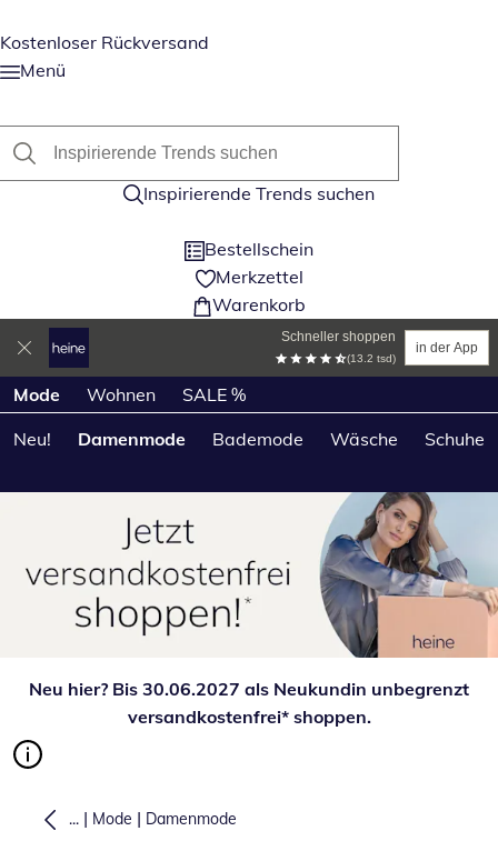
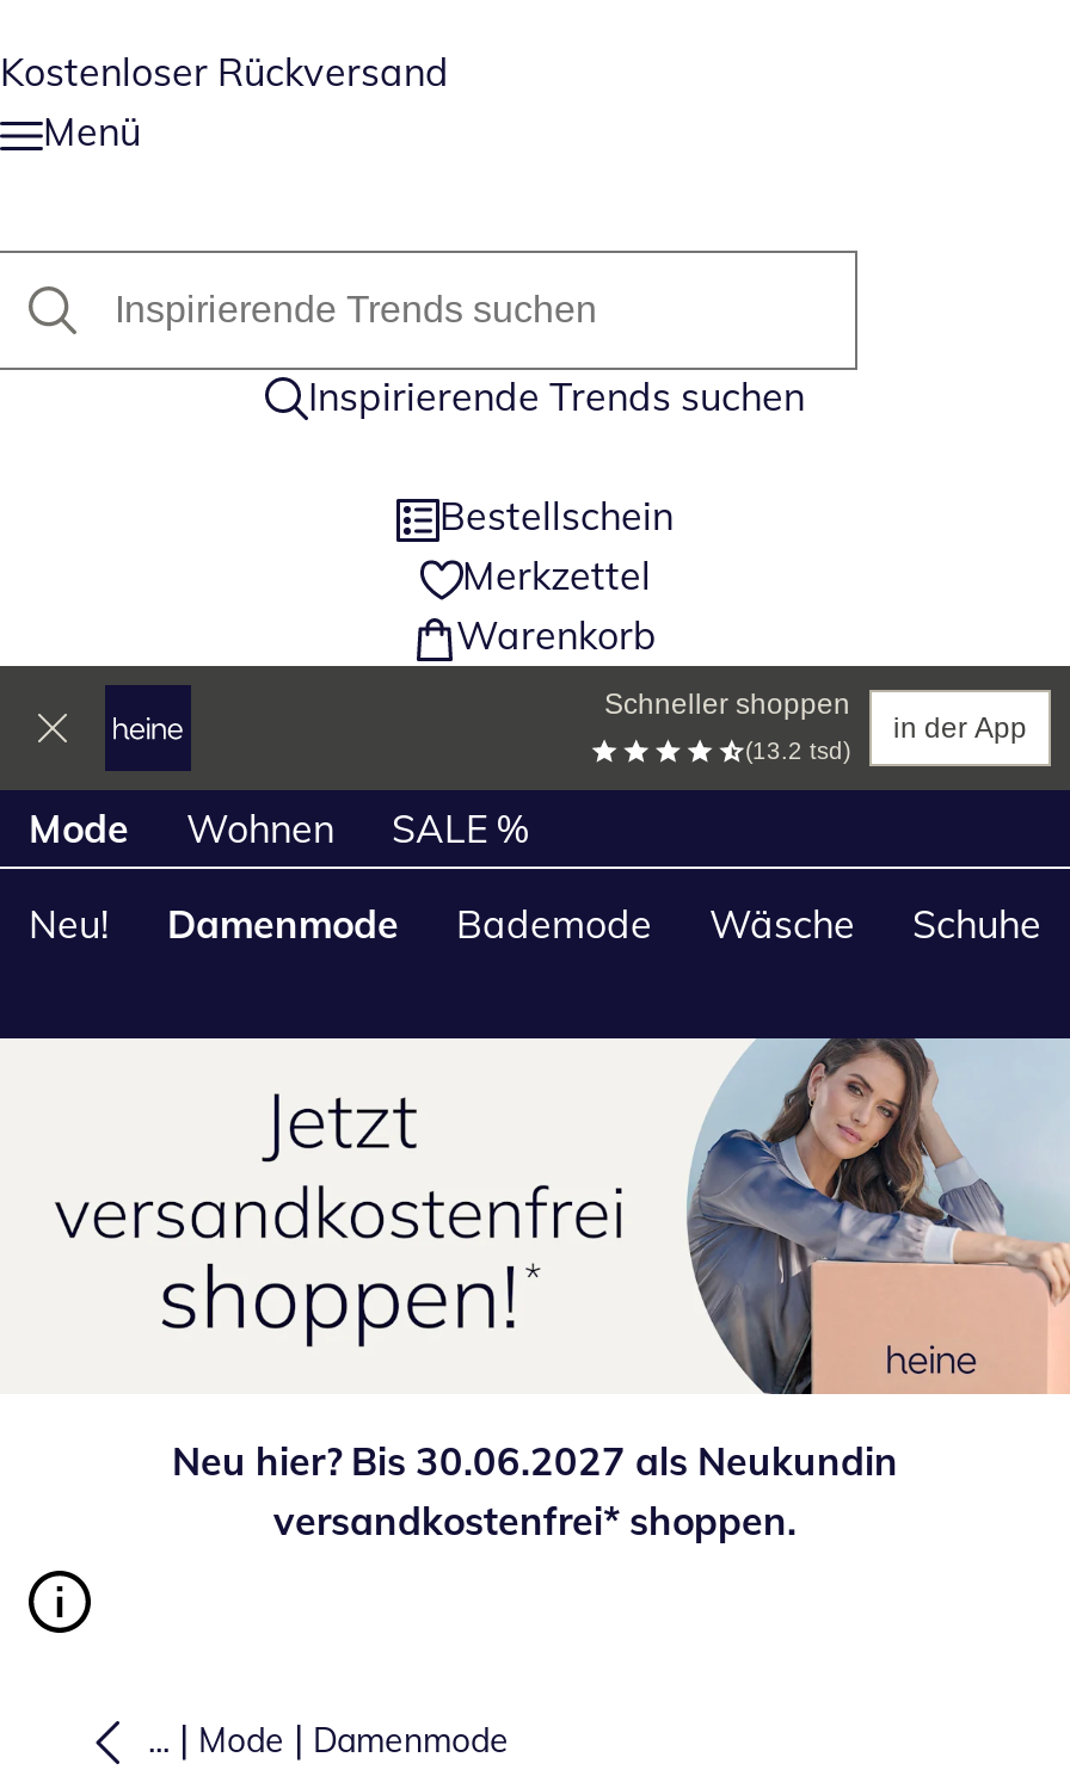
- Neu hier? Bis 30.06.2027 als Neukundin unbegrenzt
+ Neu hier? Bis 30.06.2027 als Neukundin
